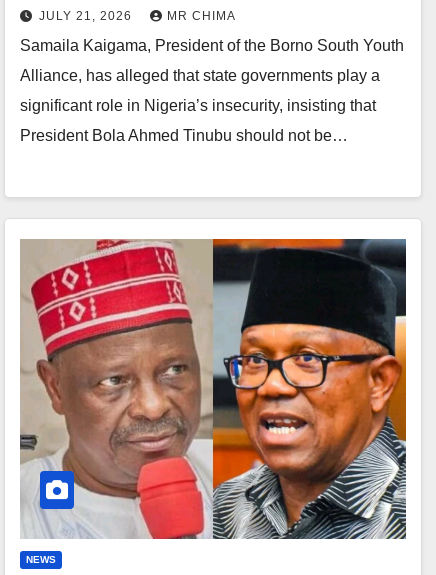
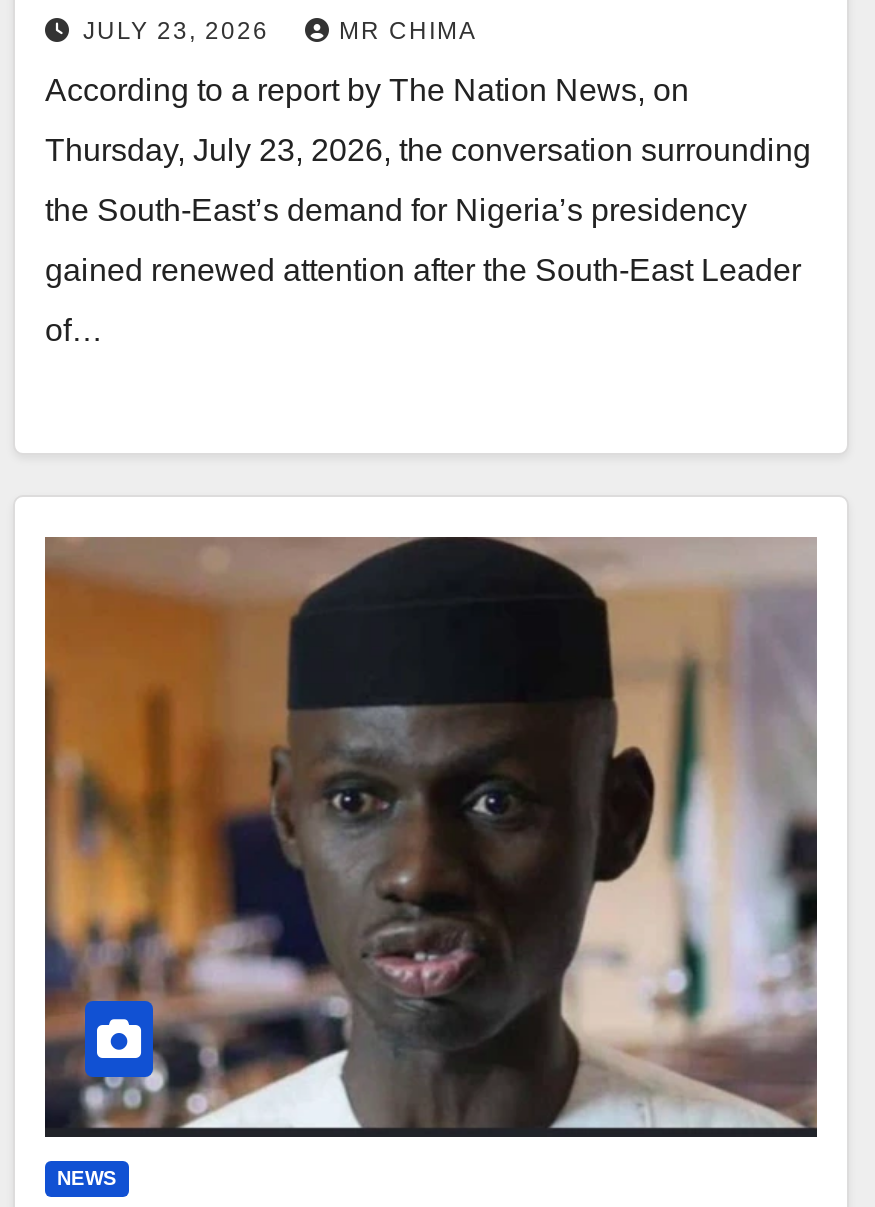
- JULY 21, 2026
+ JULY 23, 2026

- Samaila Kaigama, President of the Borno South Youth
- Alliance, has alleged that state governments play a
- significant role in Nigeria’s insecurity, insisting that
- President Bola Ahmed Tinubu should not be…
+ According to a report by The Nation News, on
+ Thursday, July 23, 2026, the conversation surrounding
+ the South-East’s demand for Nigeria’s presidency
+ gained renewed attention after the South-East Leader
+ of…

- [image]
+ [image]
